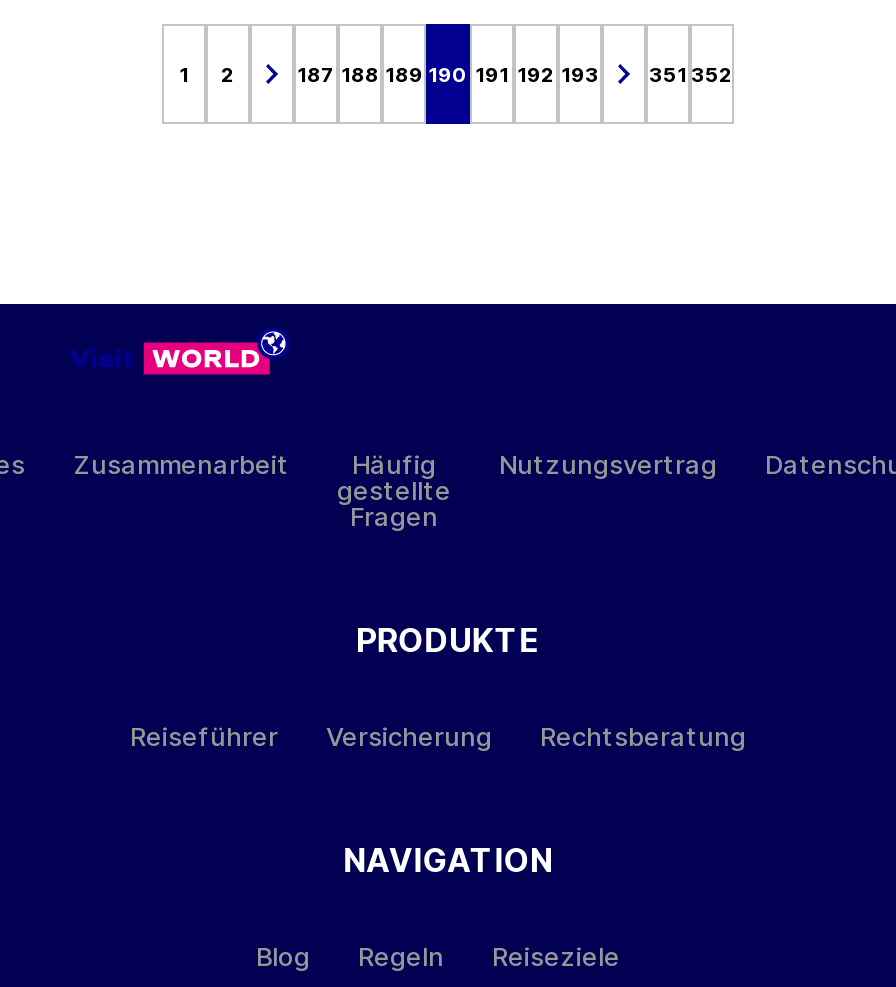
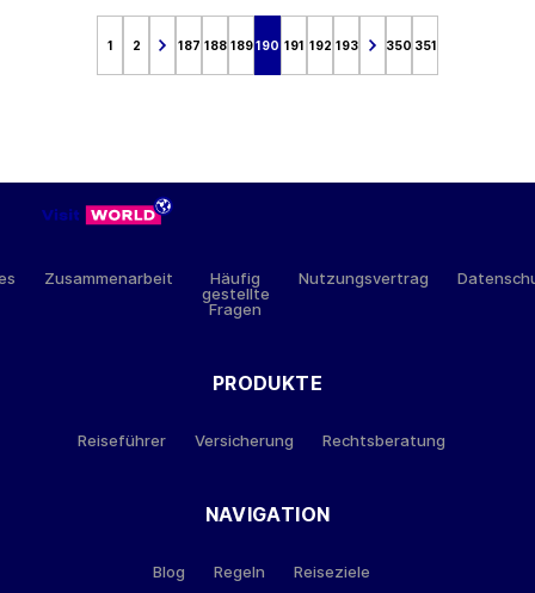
- 351 352
+ 350 351
